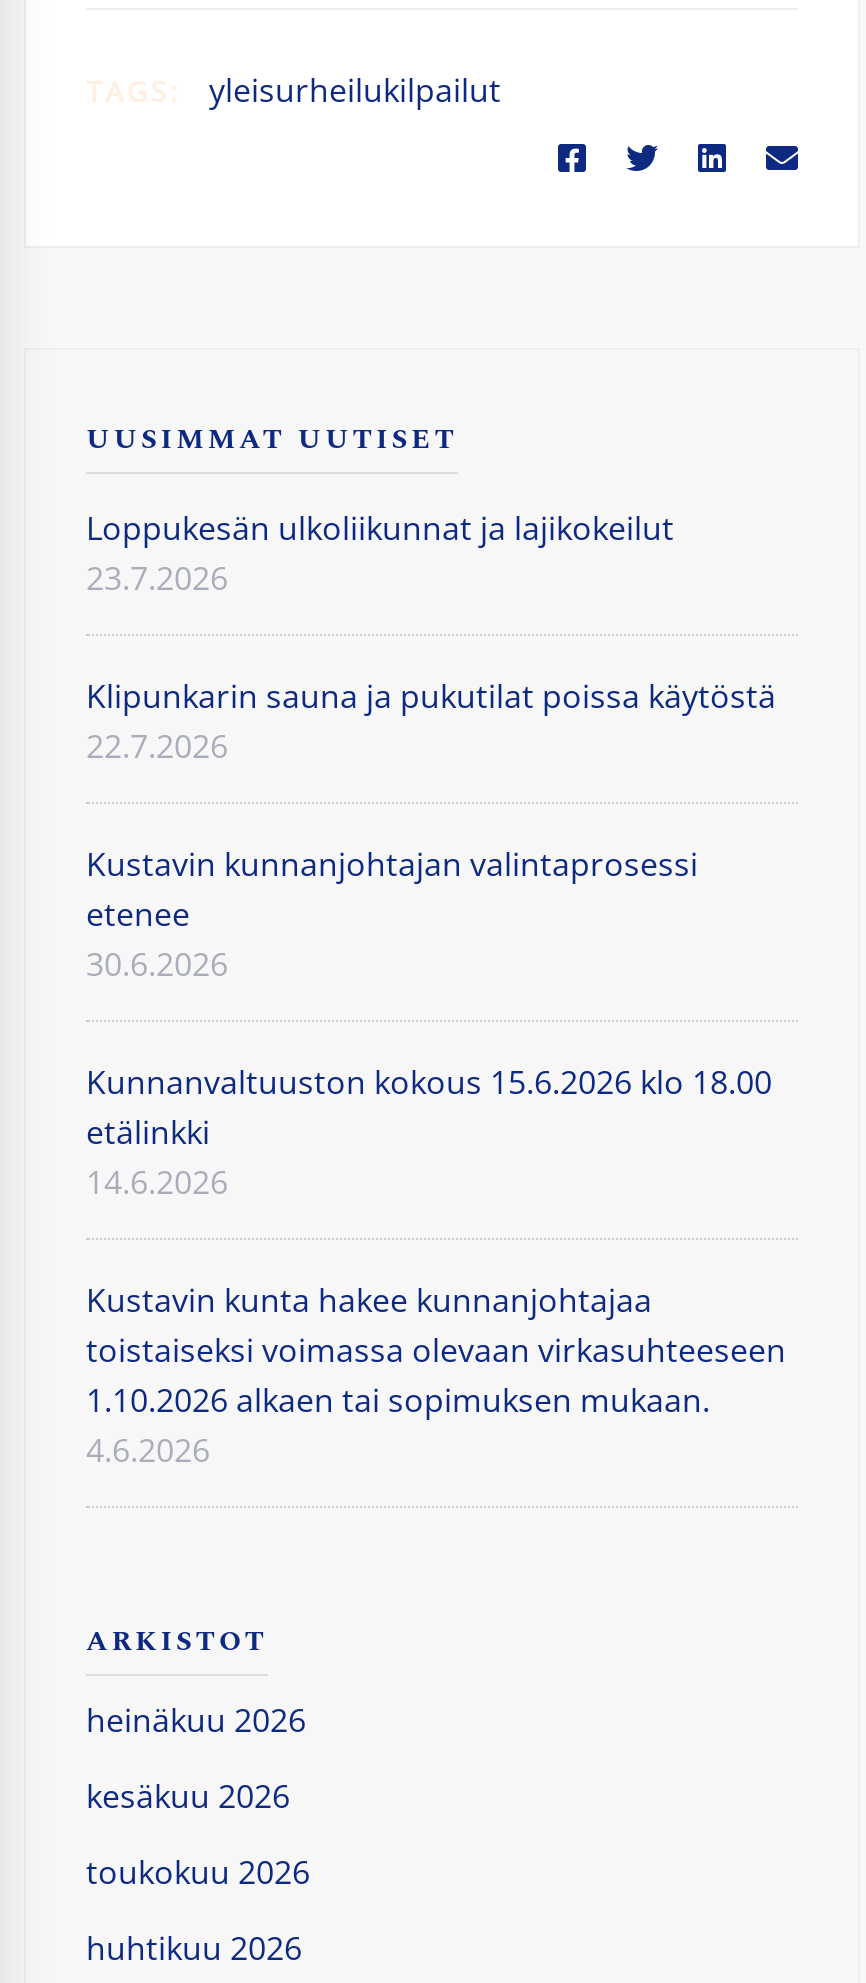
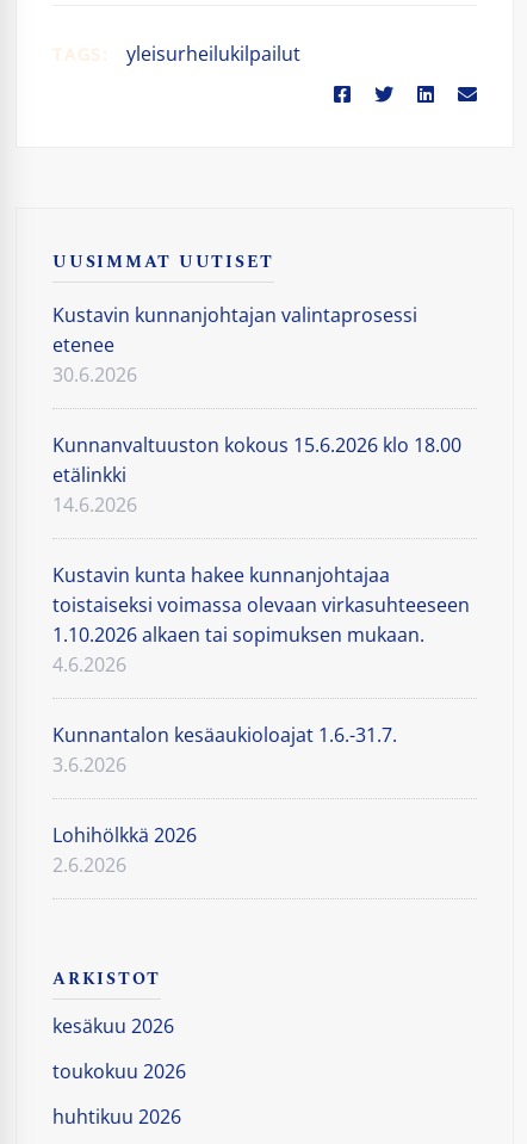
- Loppukesän ulkoliikunnat ja lajikokeilut
- 23.7.2026
- Klipunkarin sauna ja pukutilat poissa käytöstä
- 22.7.2026

moved up: Kustavin kunnanjohtajan valintaprosessi | etenee | 30.6.2026 | ... | 1.10.2026 alkaen tai sopimuksen mukaan. | 4.6.2026

+ Kunnantalon kesäaukioloajat 1.6.-31.7.
+ 3.6.2026
+ Lohihölkkä 2026
+ 2.6.2026

- heinäkuu 2026
